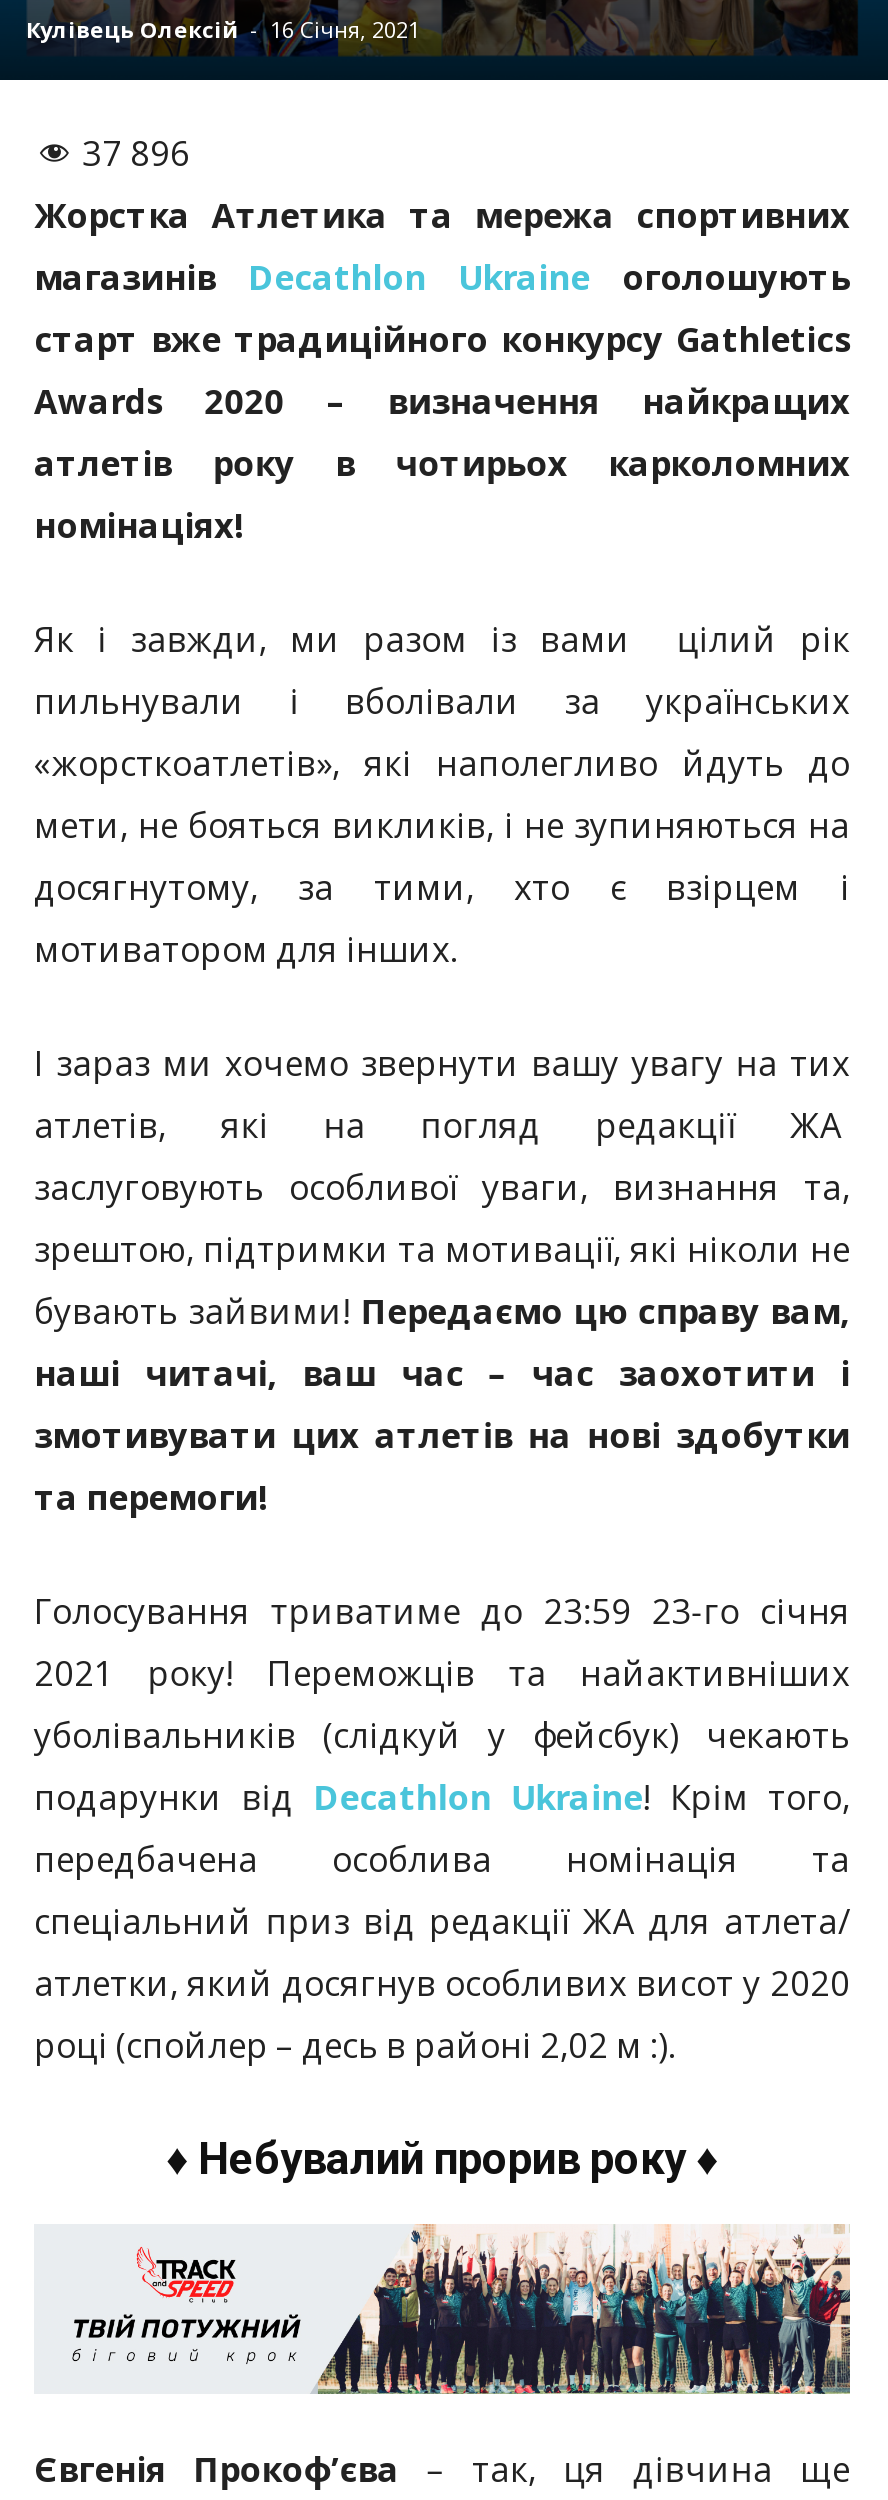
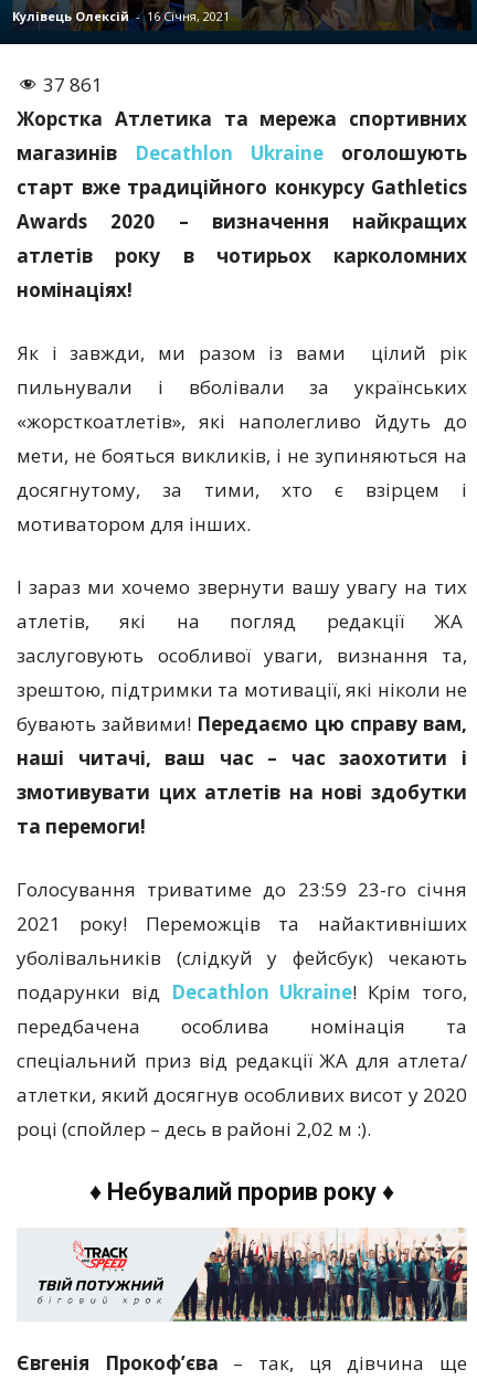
- 37 896
+ 37 861
